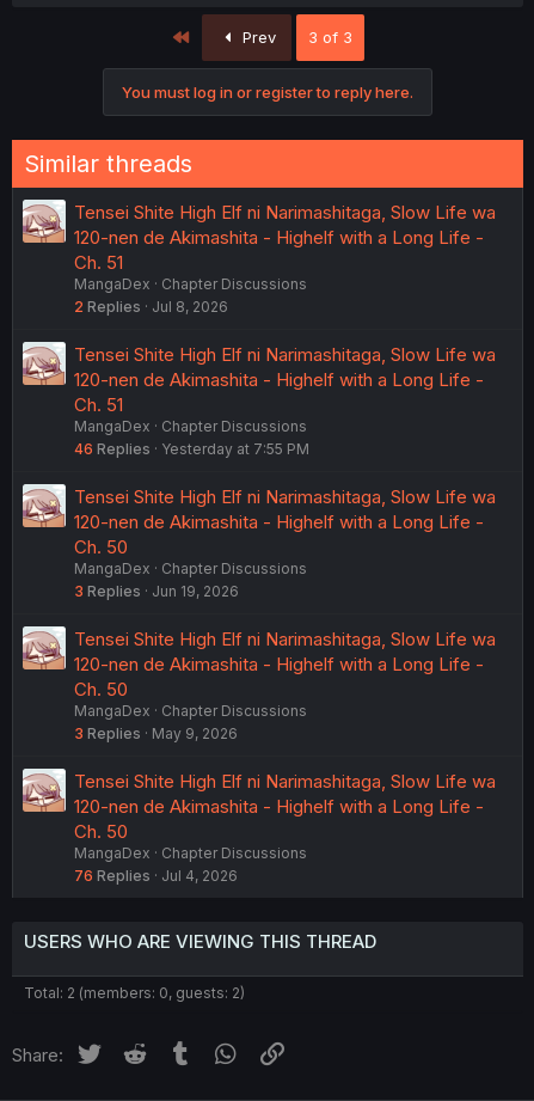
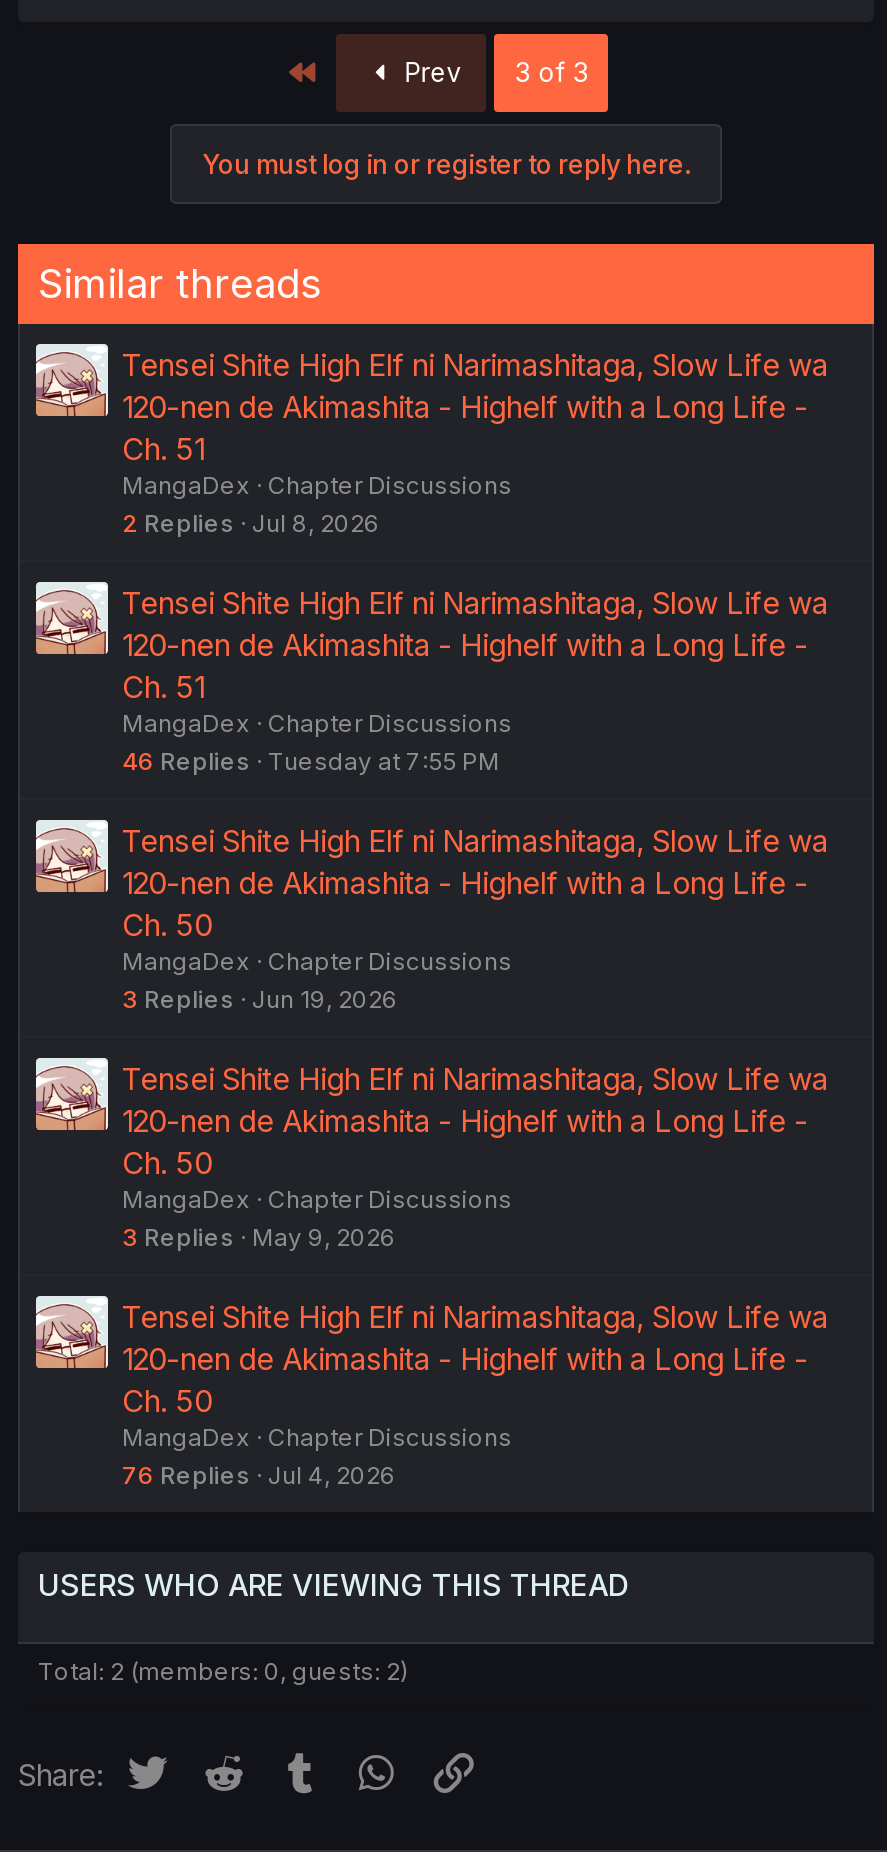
- 46 Replies Yesterday at 7:55 PM
+ 46 Replies Tuesday at 7:55 PM
